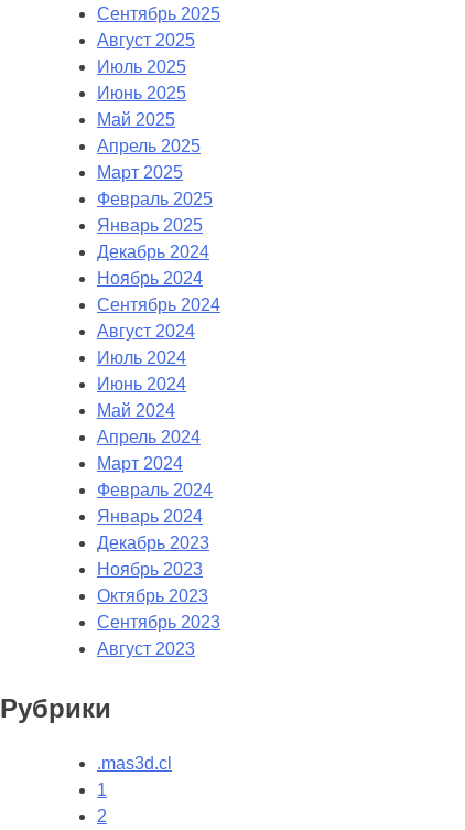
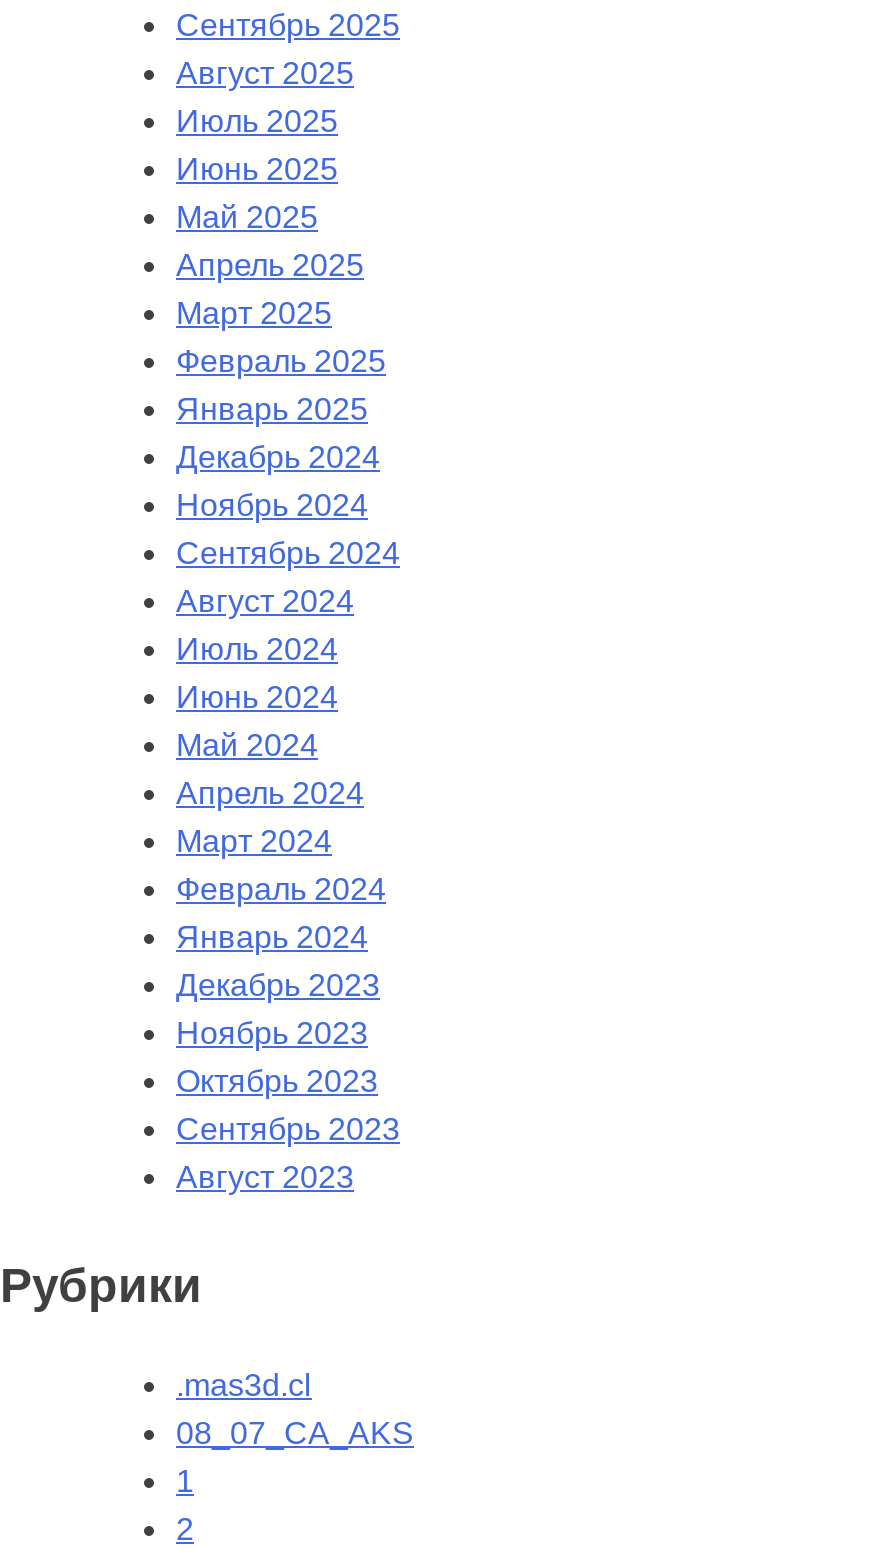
+ 08_07_CA_AKS
